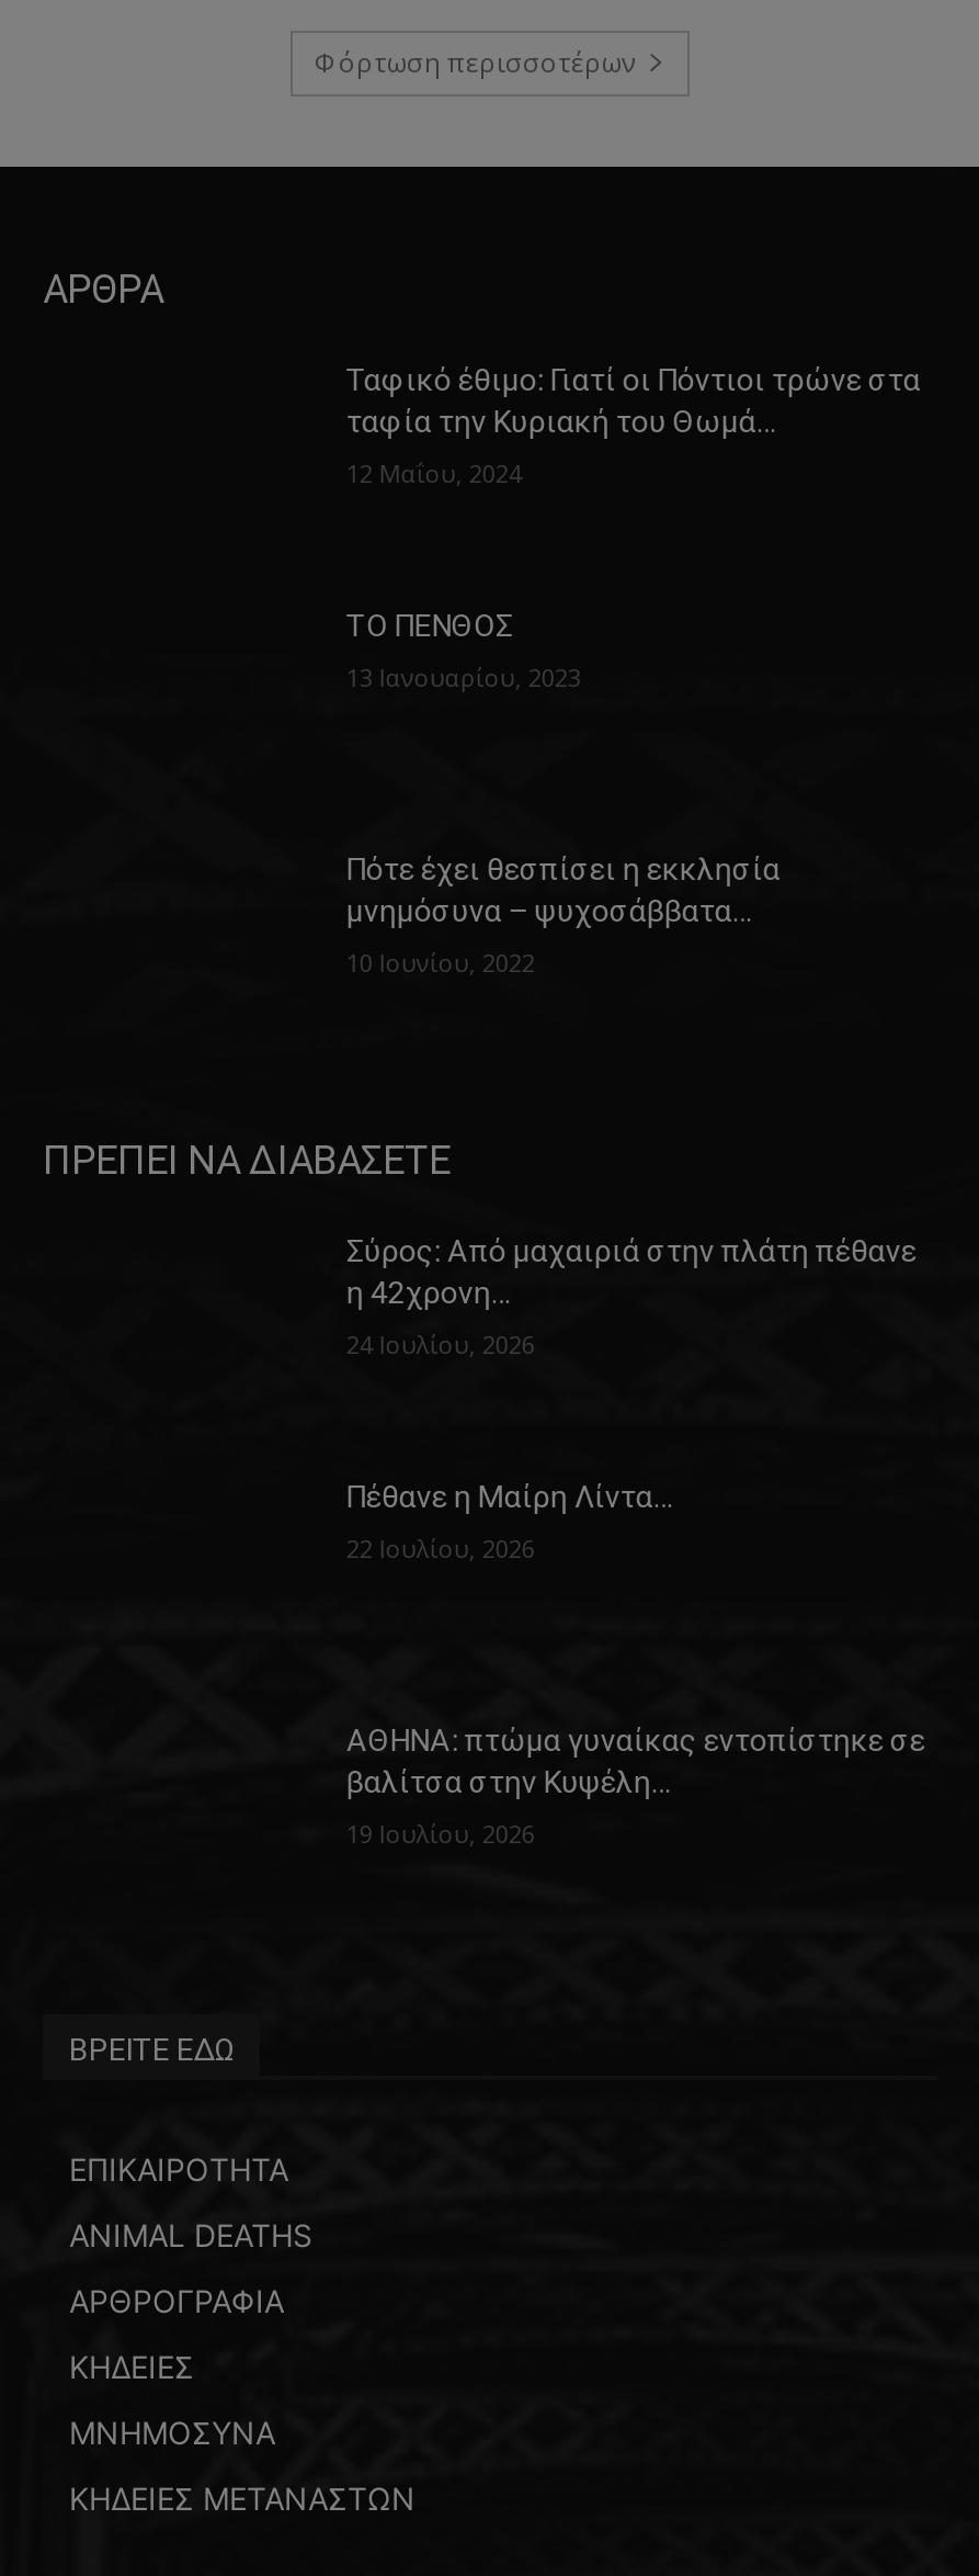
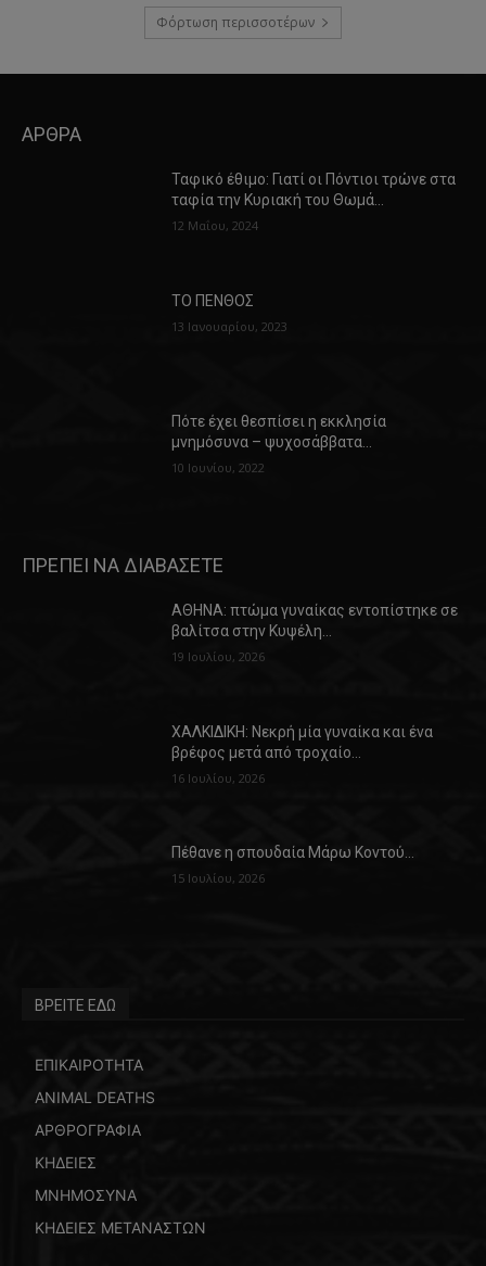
- Σύρος: Από μαχαιριά στην πλάτη πέθανε
- η 42χρονη…
- 24 Ιουλίου, 2026

- Πέθανε η Μαίρη Λίντα…
- 22 Ιουλίου, 2026

moved up: ΑΘΗΝΑ: πτώμα γυναίκας εντοπίστηκε σε | βαλίτσα στην Κυψέλη… | 19 Ιουλίου, 2026

+ ΧΑΛΚΙΔΙΚΗ: Νεκρή μία γυναίκα και ένα
+ βρέφος μετά από τροχαίο…
+ 16 Ιουλίου, 2026

+ Πέθανε η σπουδαία Μάρω Κοντού…
+ 15 Ιουλίου, 2026
